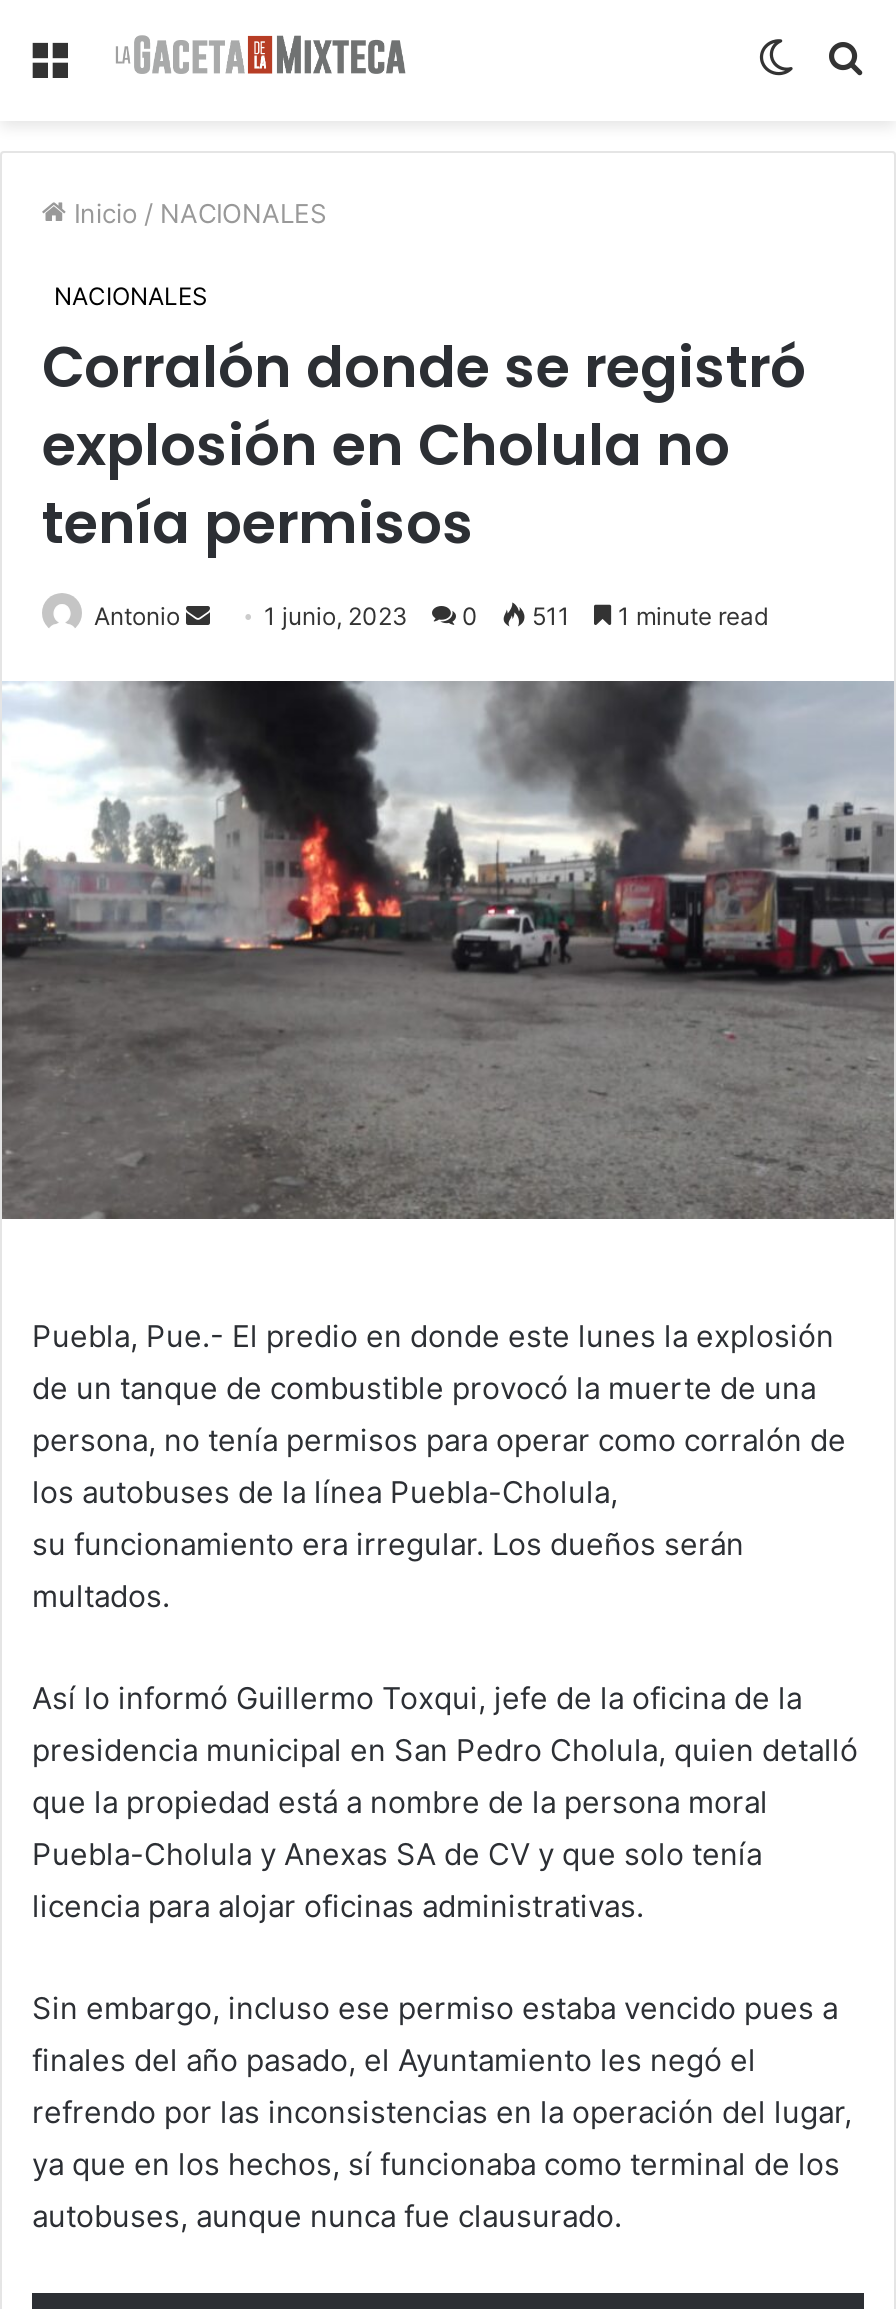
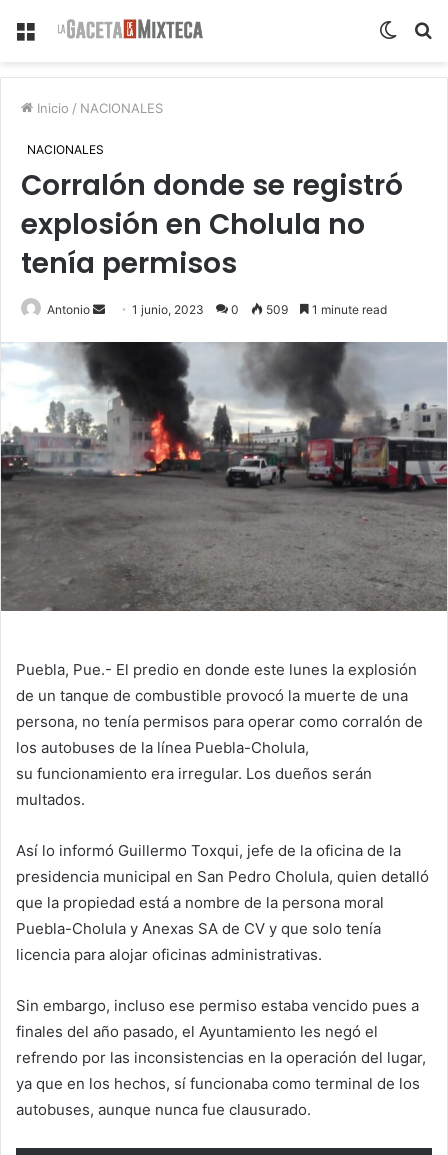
- 511
+ 509
